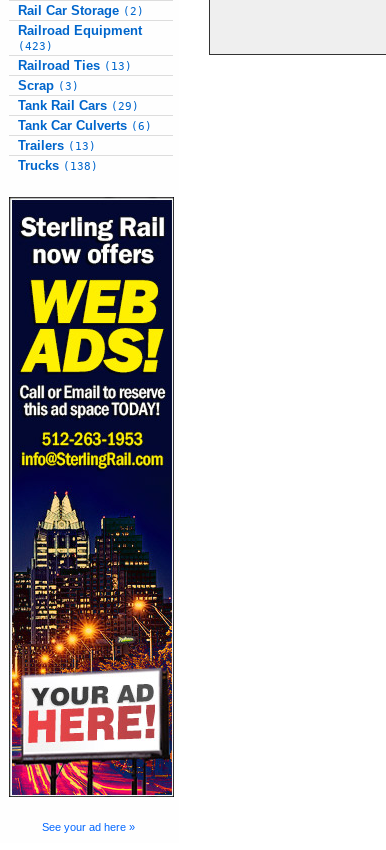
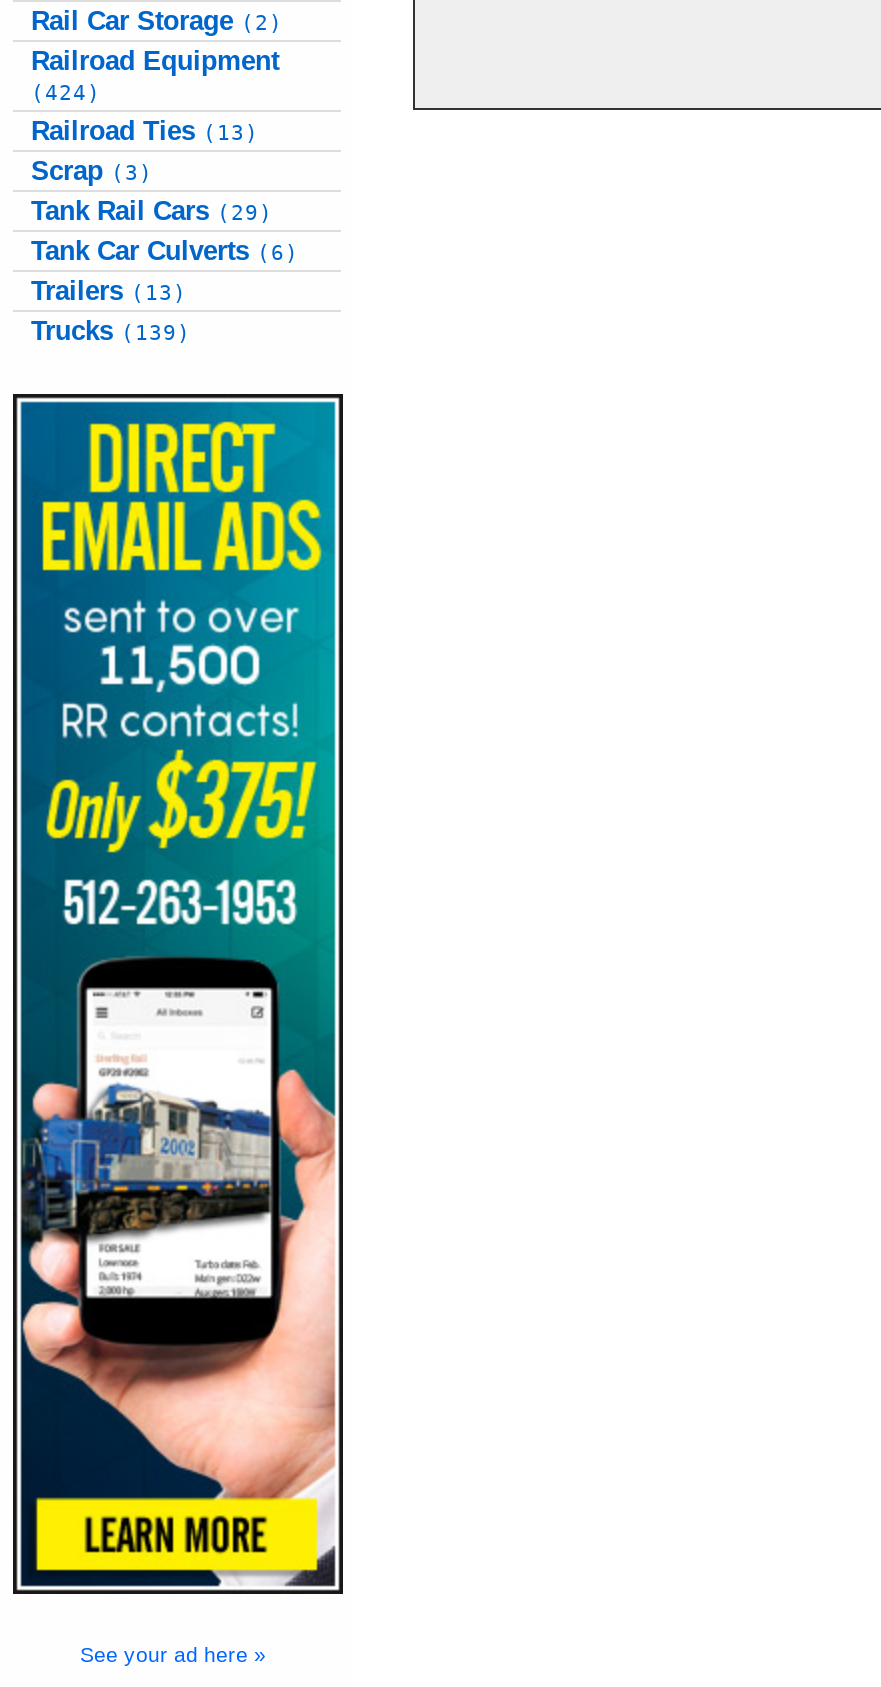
- (423)
+ (424)

- Trucks (138)
+ Trucks (139)

- [image]
+ [image]
